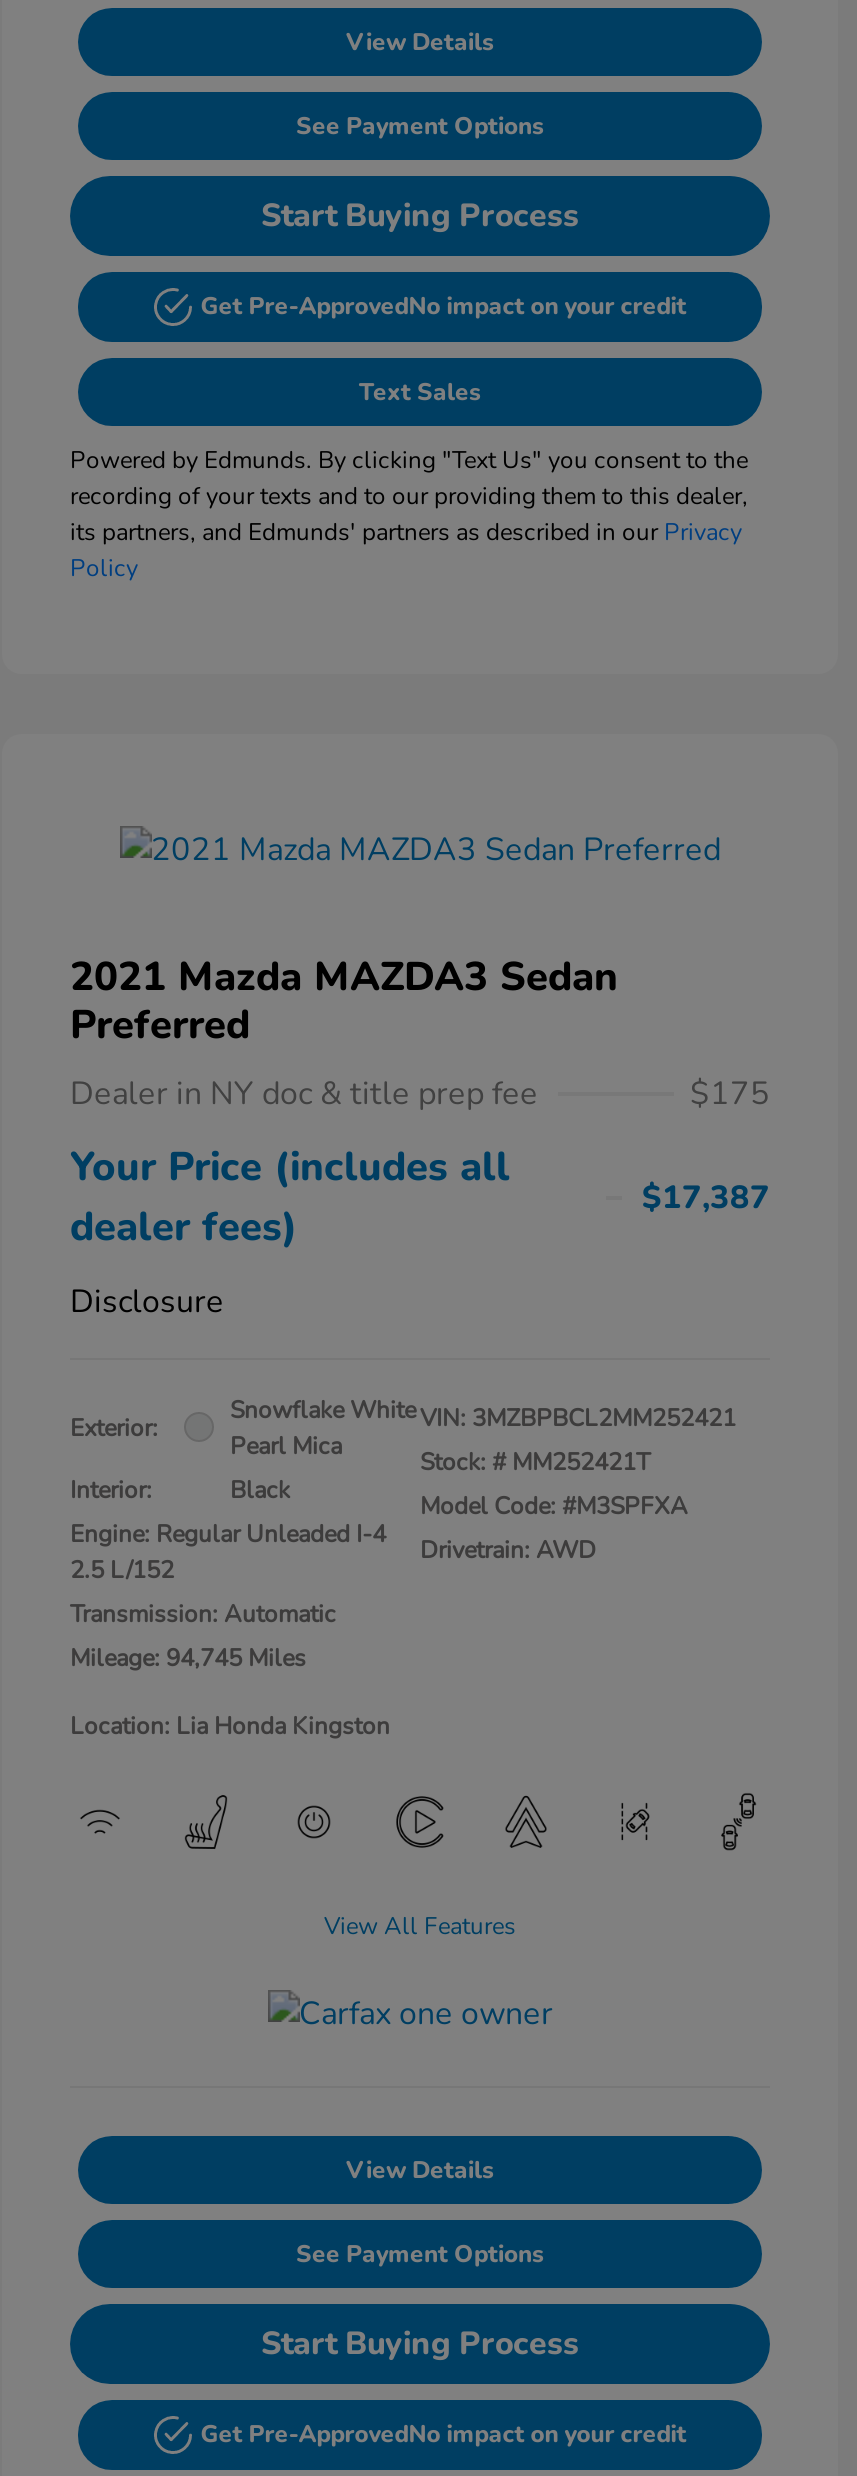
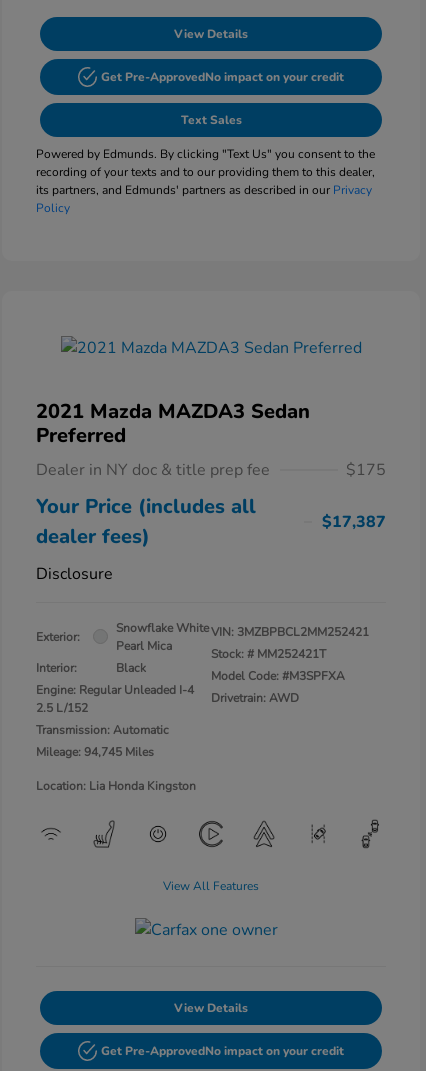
- See Payment Options
- Start Buying Process

- See Payment Options
- Start Buying Process
